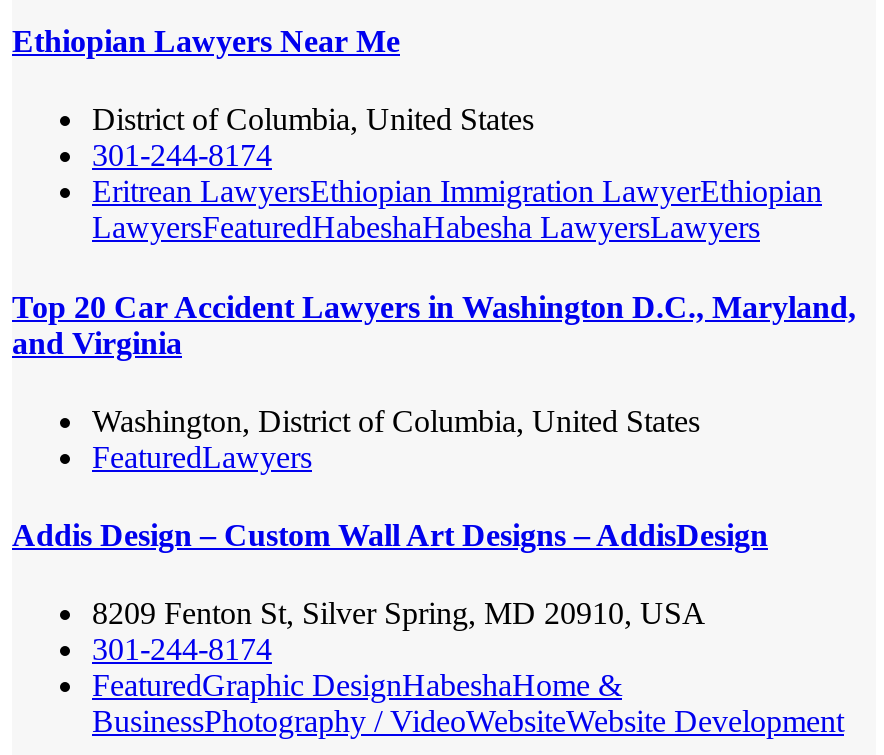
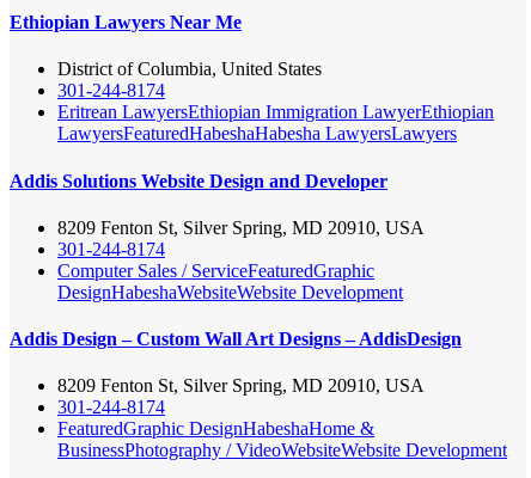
- Top 20 Car Accident Lawyers in Washington D.C., Maryland,
- and Virginia
+ Addis Solutions Website Design and Developer

- Washington, District of Columbia, United States
- FeaturedLawyers
+ 8209 Fenton St, Silver Spring, MD 20910, USA
+ 301-244-8174
+ Computer Sales / ServiceFeaturedGraphic
+ DesignHabeshaWebsiteWebsite Development
